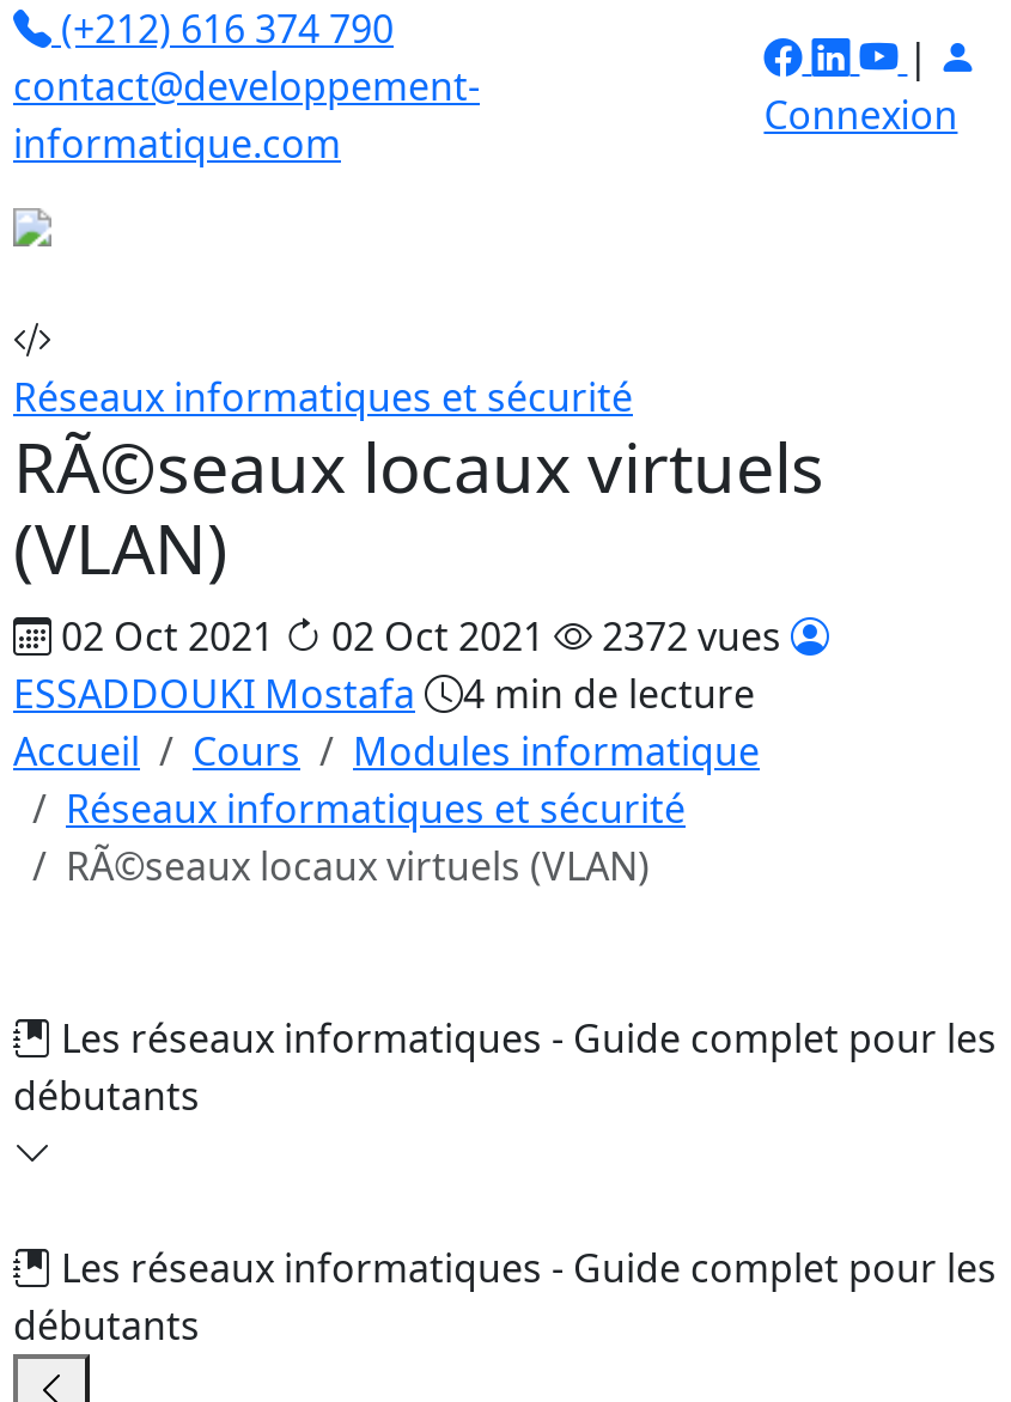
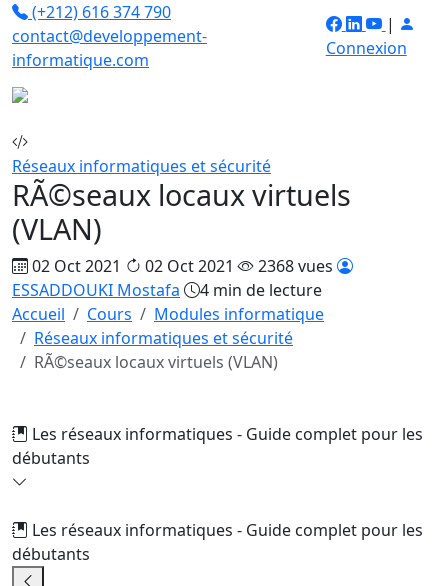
- 02 Oct 2021 02 Oct 2021 2372 vues
+ 02 Oct 2021 02 Oct 2021 2368 vues
